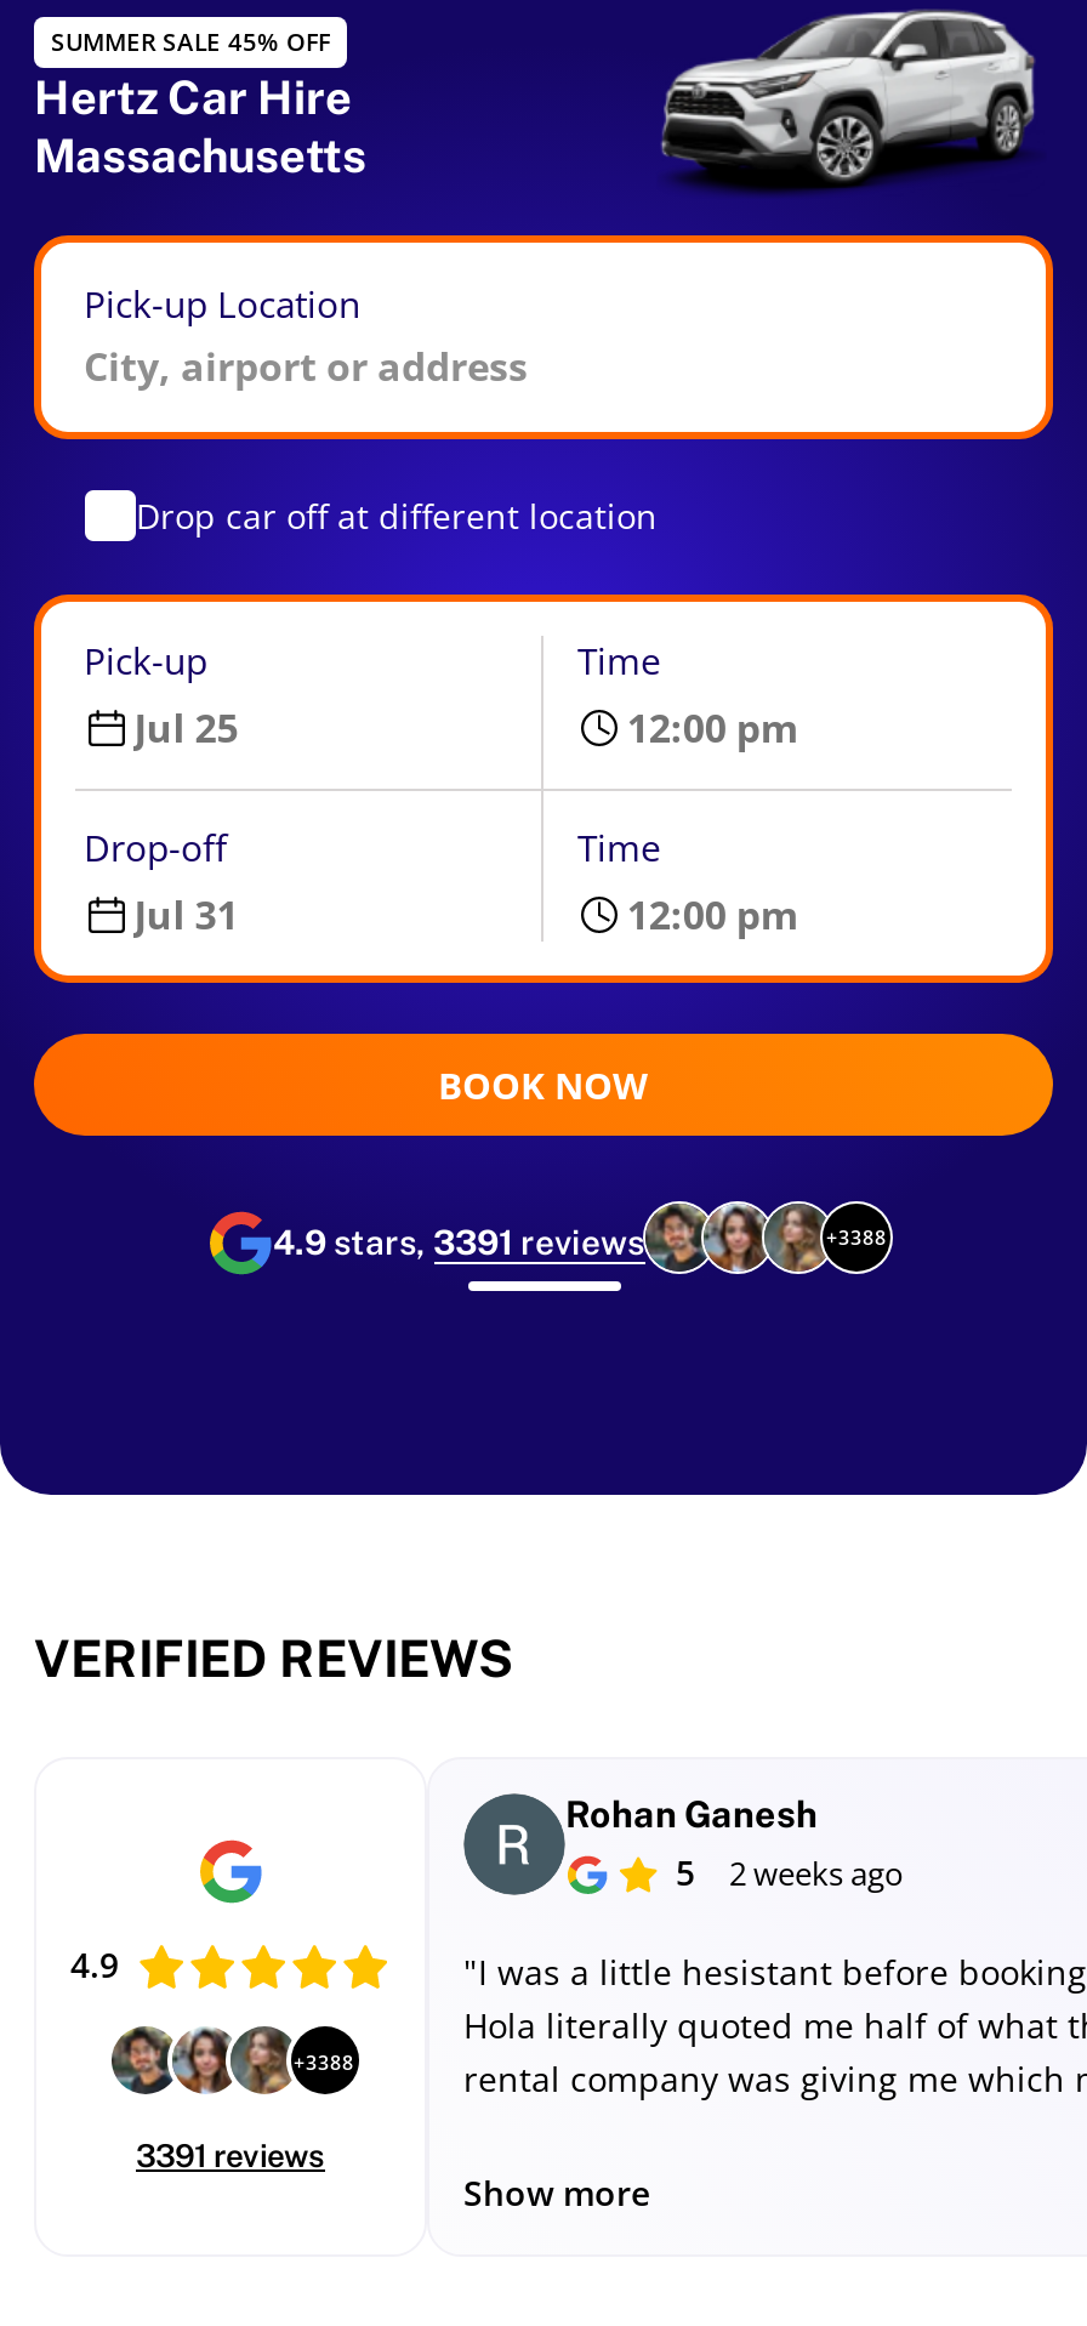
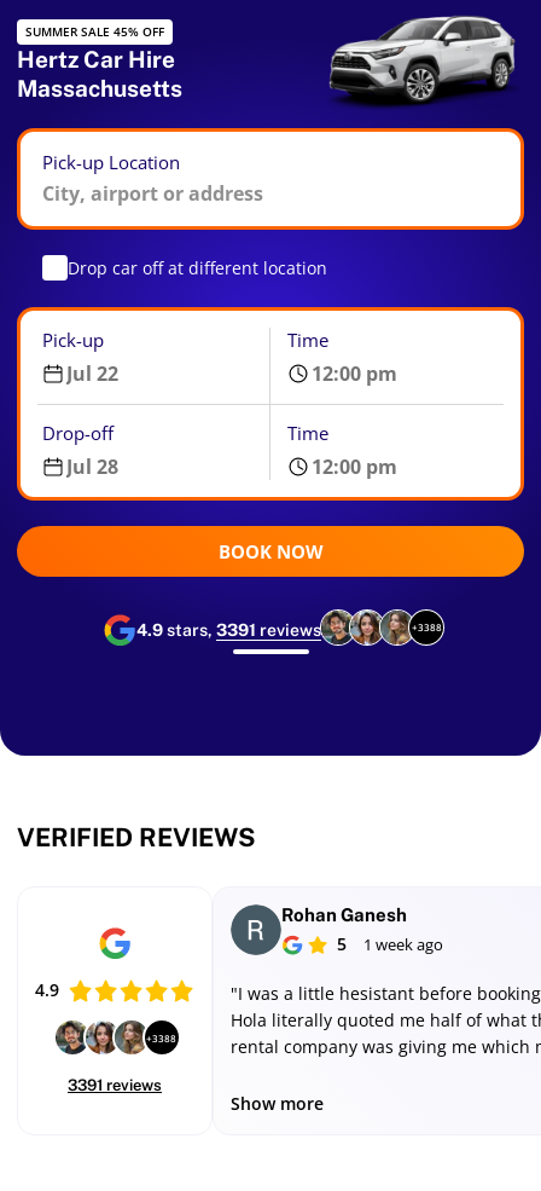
- 5 2 weeks ago
+ 5 1 week ago
